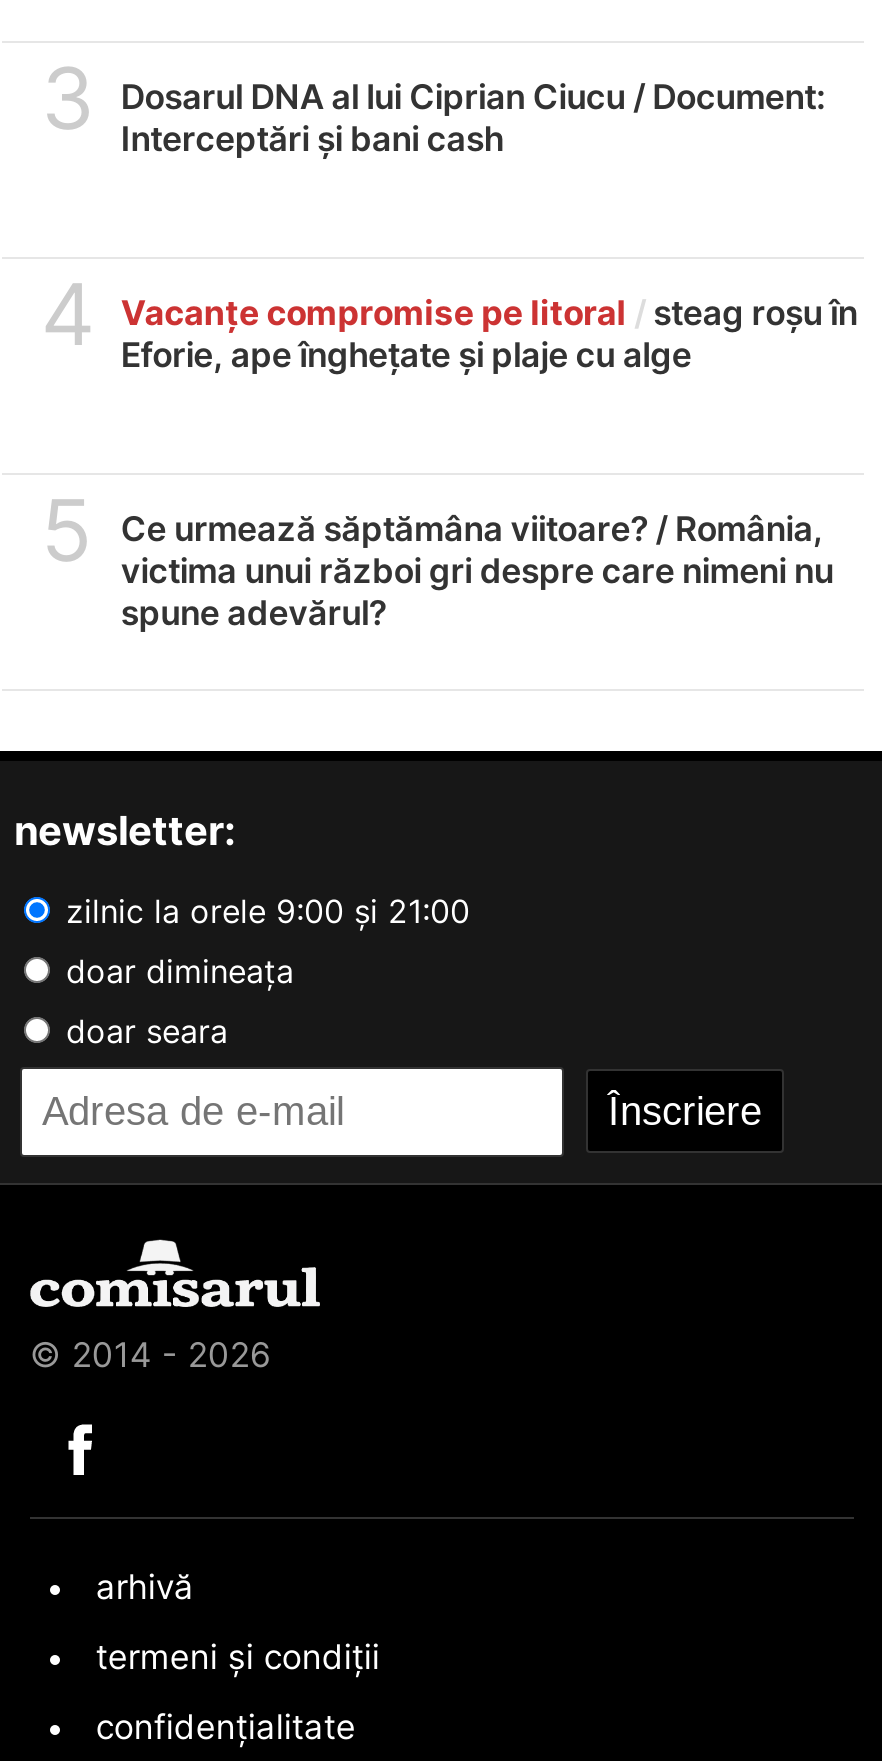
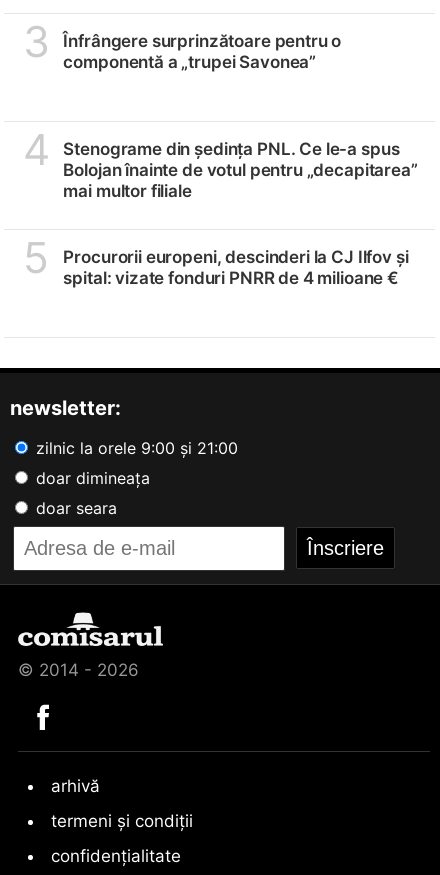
- Dosarul DNA al lui Ciprian Ciucu / Document:
- Interceptări și bani cash
+ Înfrângere surprinzătoare pentru o
+ componentă a „trupei Savonea”

- Vacanțe compromise pe litoral / steag roșu în
- Eforie, ape înghețate și plaje cu alge
+ Stenograme din ședința PNL. Ce le-a spus
+ Bolojan înainte de votul pentru „decapitarea”
+ mai multor filiale

- Ce urmează săptămâna viitoare? / România,
- victima unui război gri despre care nimeni nu
- spune adevărul?
+ Procurorii europeni, descinderi la CJ Ilfov și
+ spital: vizate fonduri PNRR de 4 milioane €
